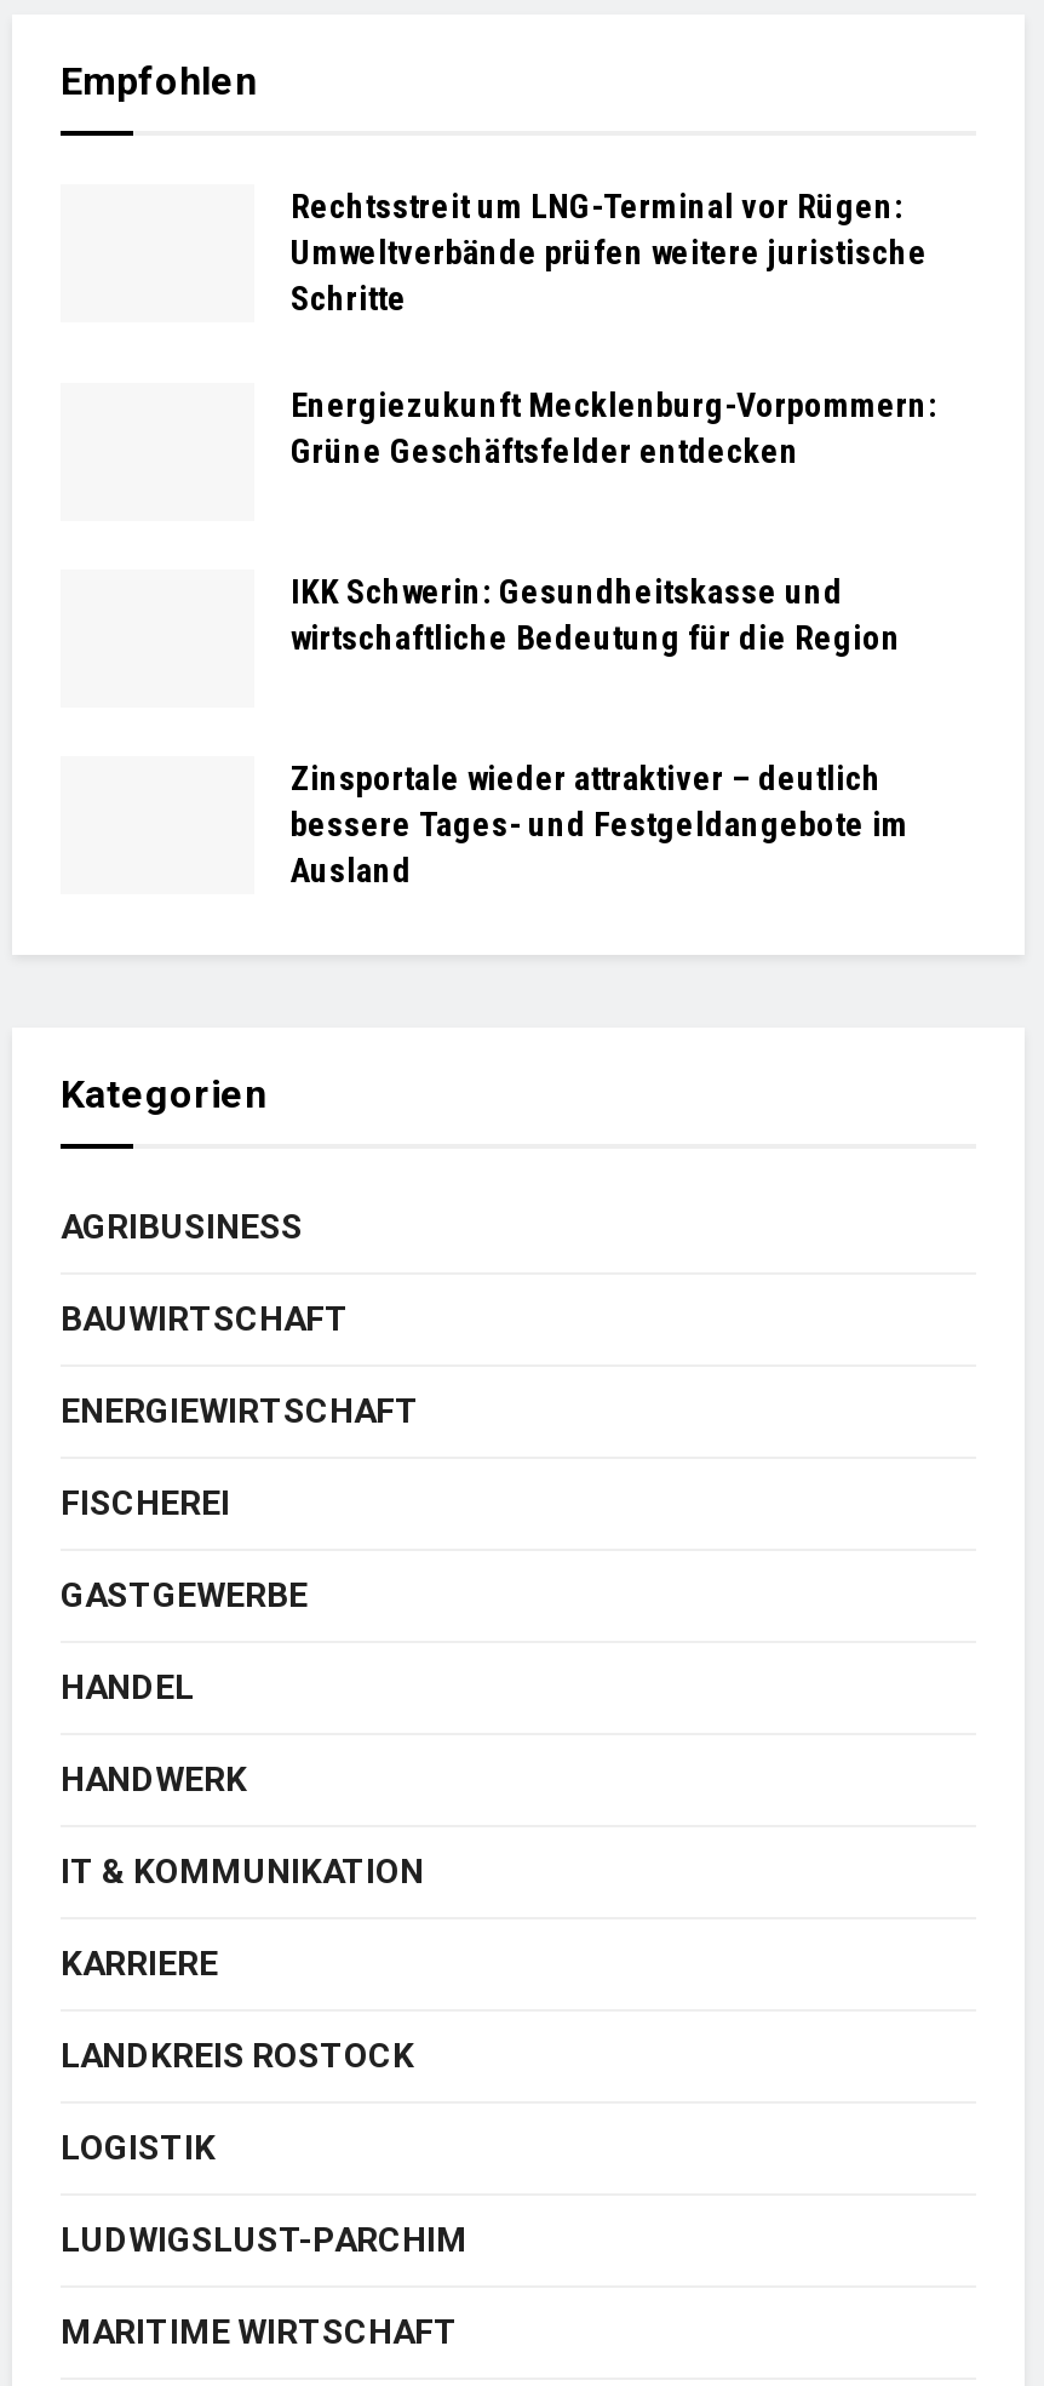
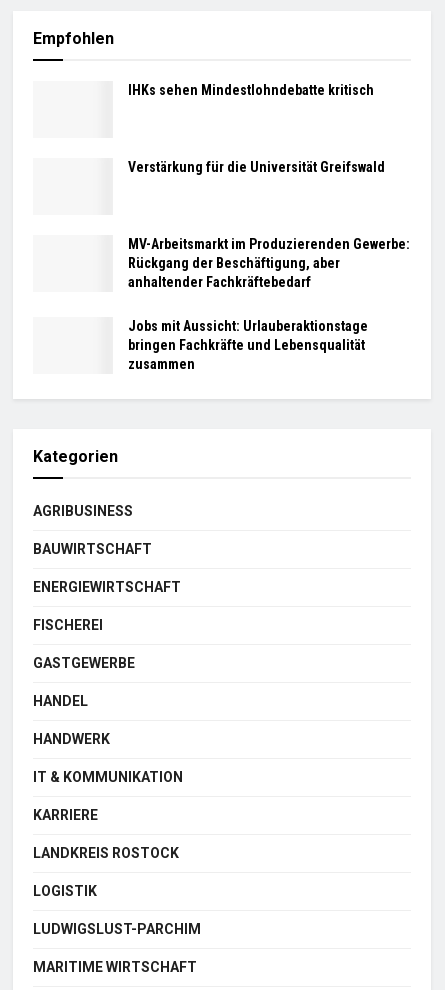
- Rechtsstreit um LNG-Terminal vor Rügen:
- Umweltverbände prüfen weitere juristische
- Schritte
+ IHKs sehen Mindestlohndebatte kritisch

- Energiezukunft Mecklenburg-Vorpommern:
- Grüne Geschäftsfelder entdecken
+ Verstärkung für die Universität Greifswald

- IKK Schwerin: Gesundheitskasse und
- wirtschaftliche Bedeutung für die Region
+ MV-Arbeitsmarkt im Produzierenden Gewerbe:
+ Rückgang der Beschäftigung, aber
+ anhaltender Fachkräftebedarf

- Zinsportale wieder attraktiver – deutlich
- bessere Tages- und Festgeldangebote im
- Ausland
+ Jobs mit Aussicht: Urlauberaktionstage
+ bringen Fachkräfte und Lebensqualität
+ zusammen
